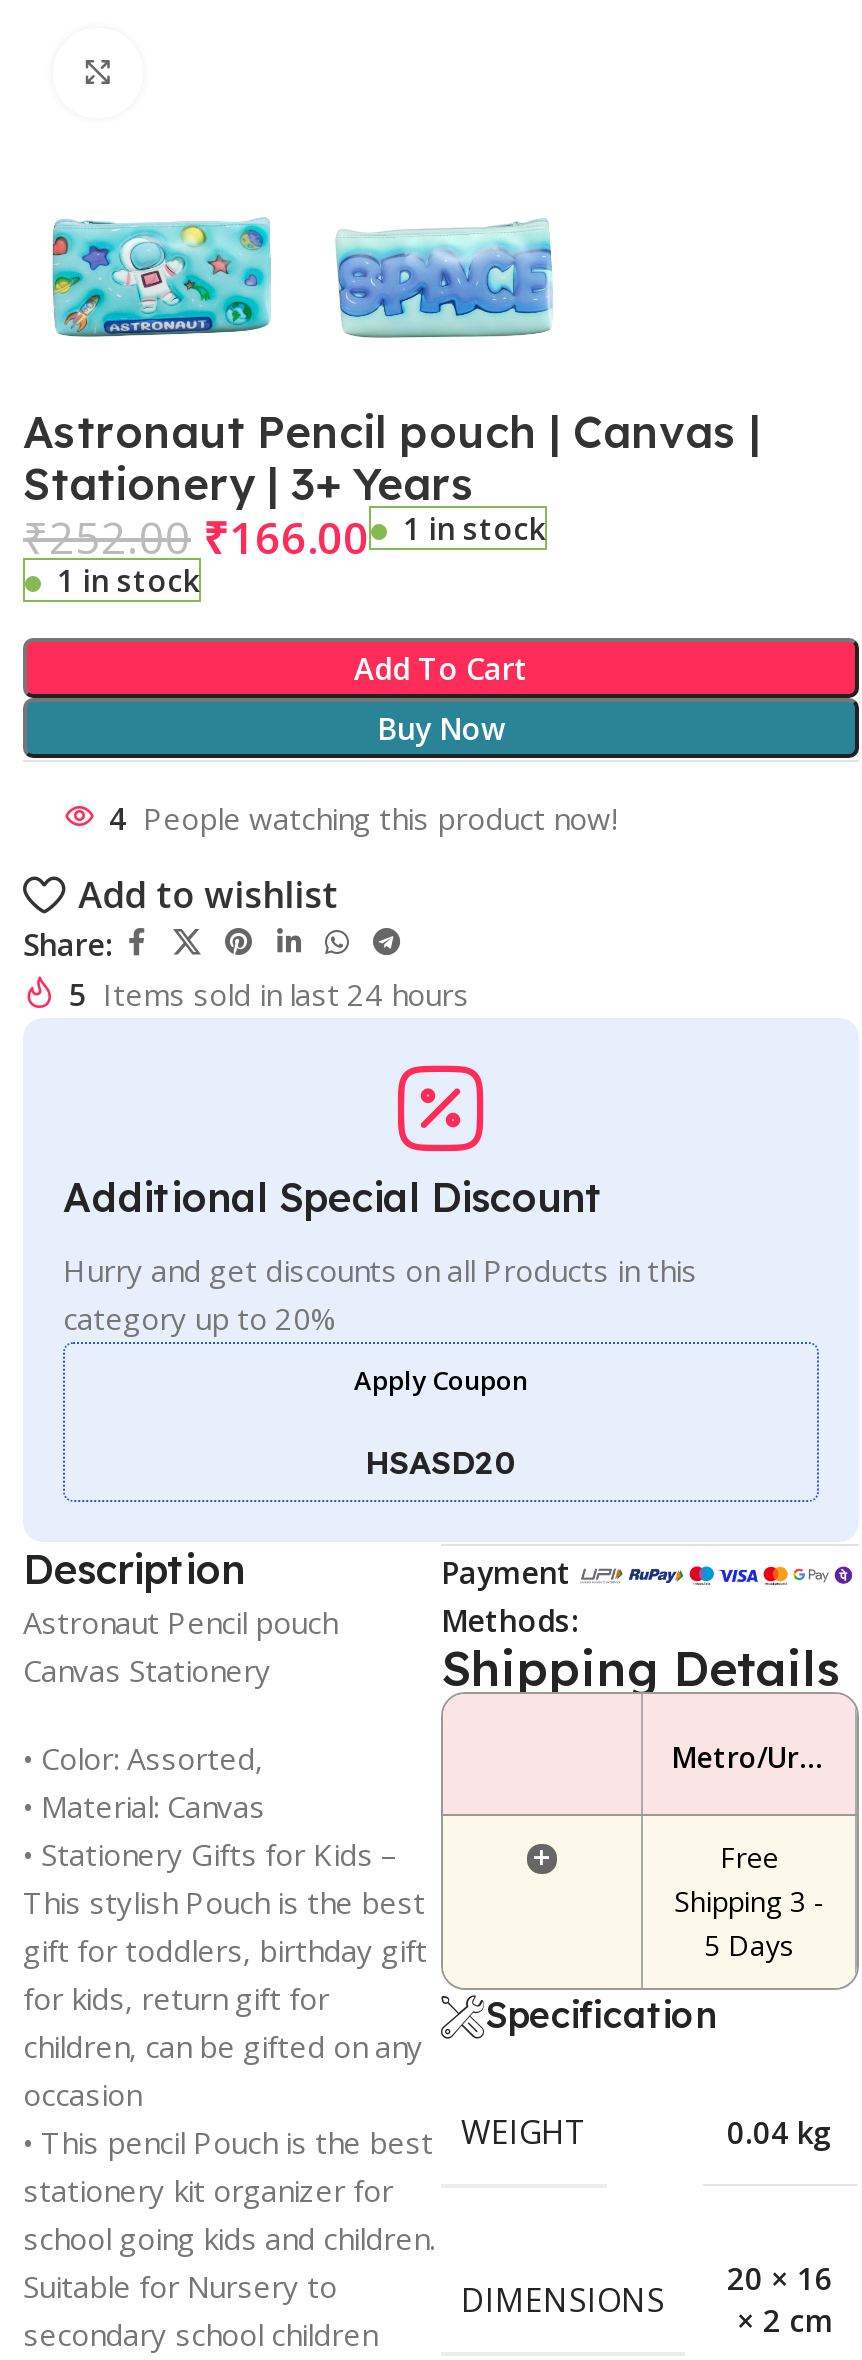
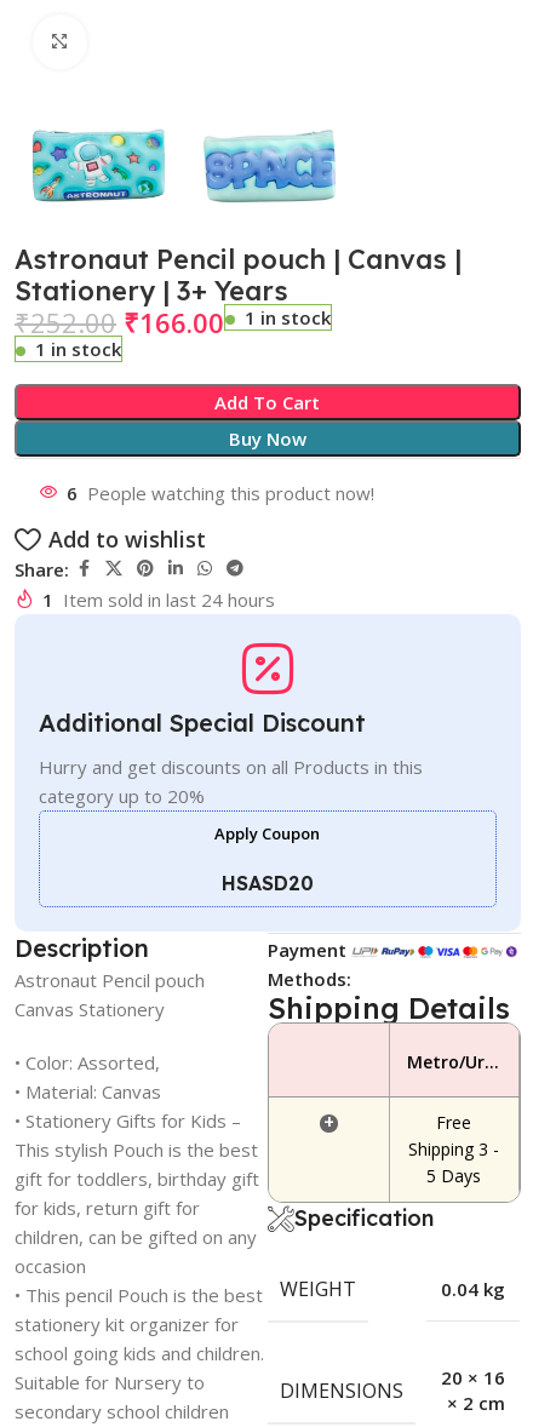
- 4 People watching this product now!
+ 6 People watching this product now!

- 5 Items sold in last 24 hours
+ 1 Item sold in last 24 hours
